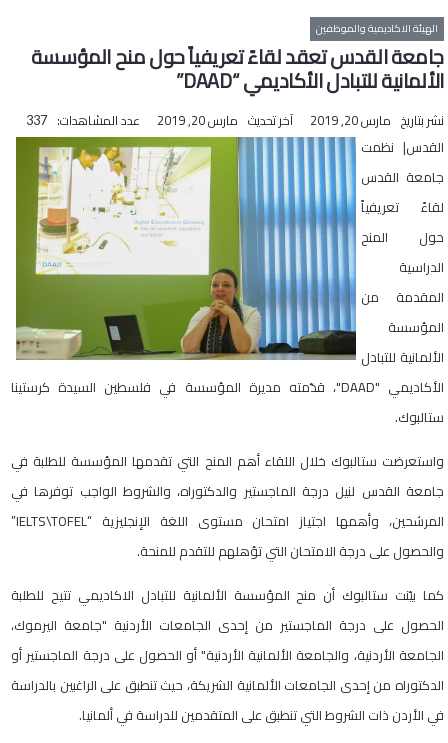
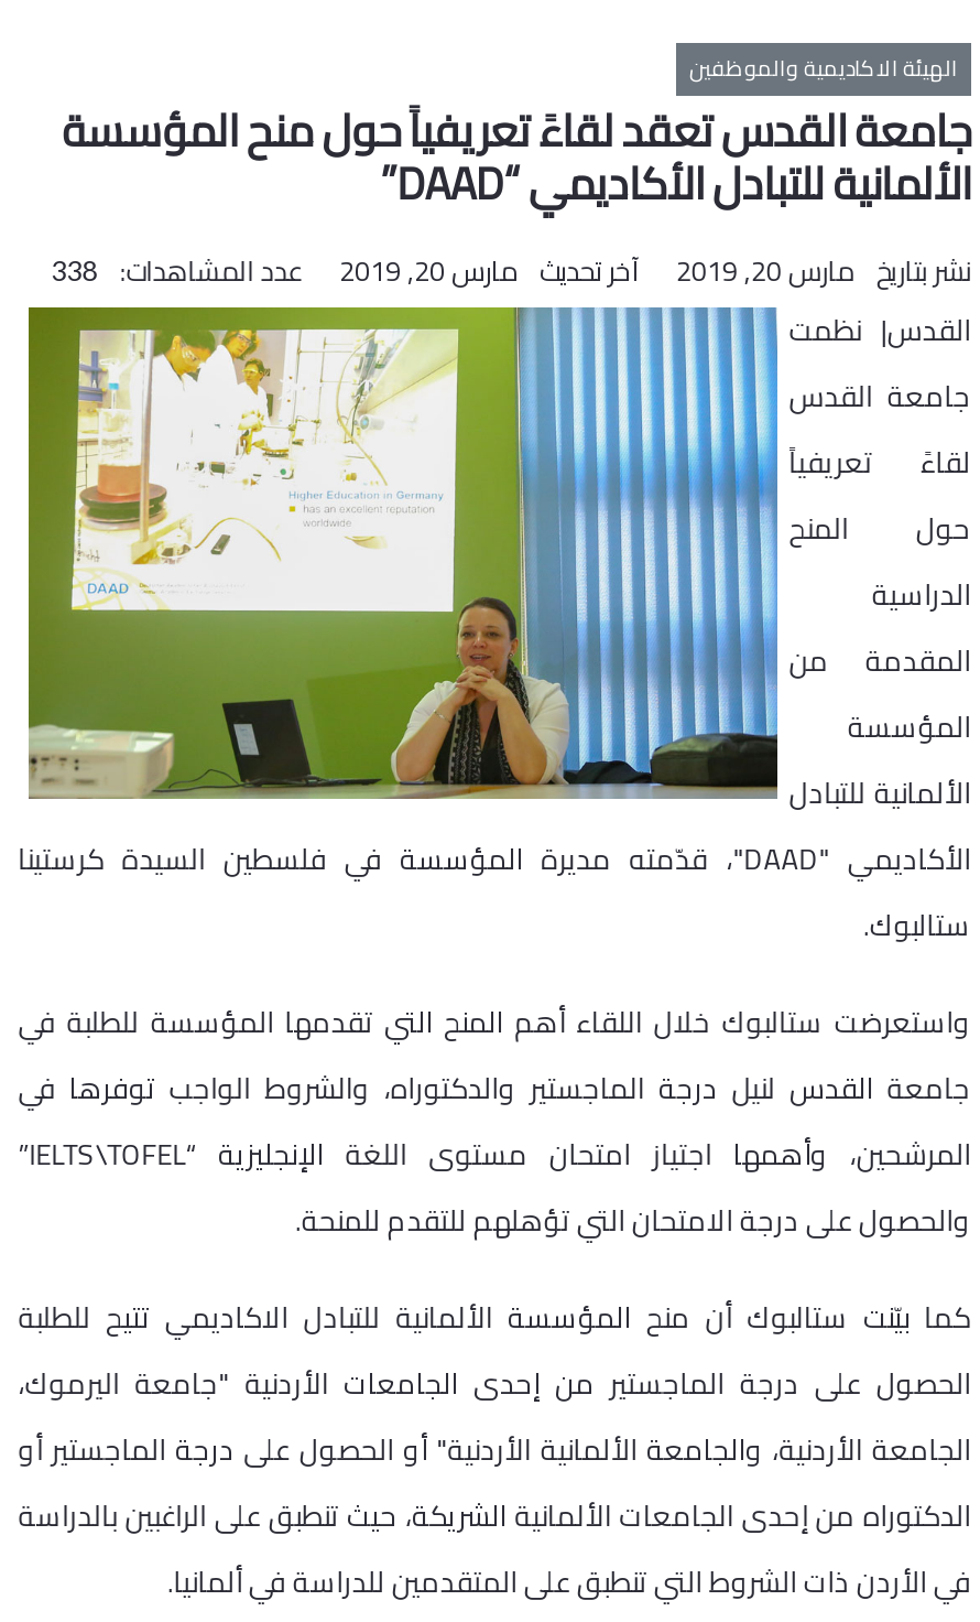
- عدد المشاهدات: 337
+ عدد المشاهدات: 338
